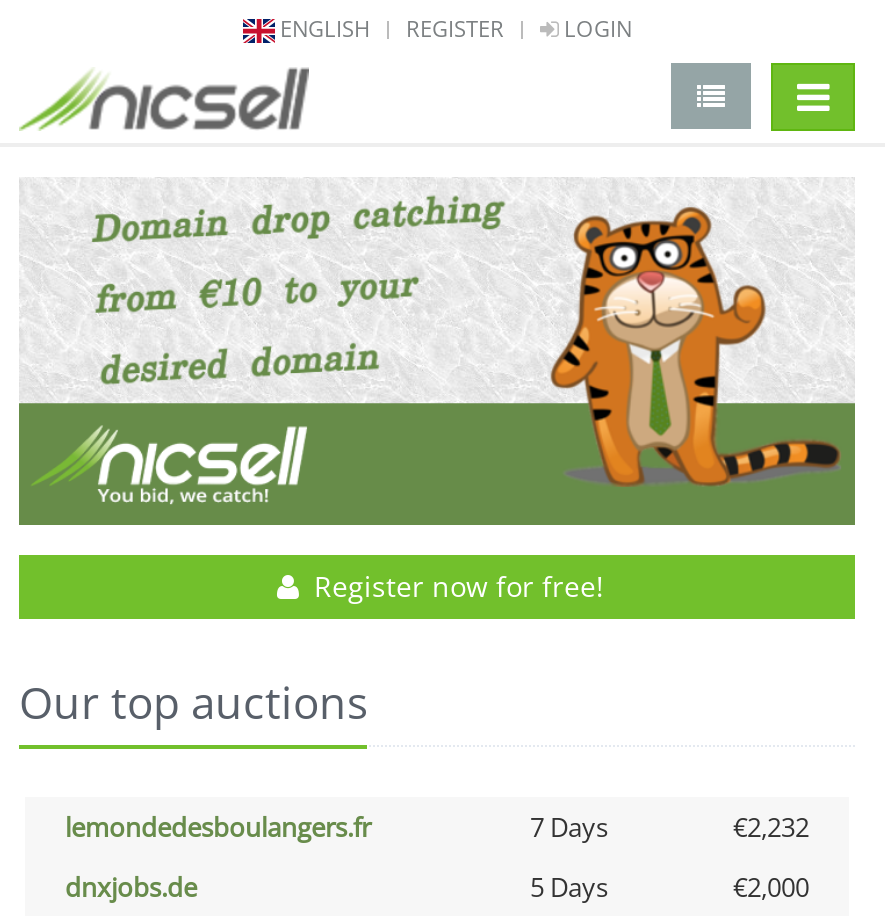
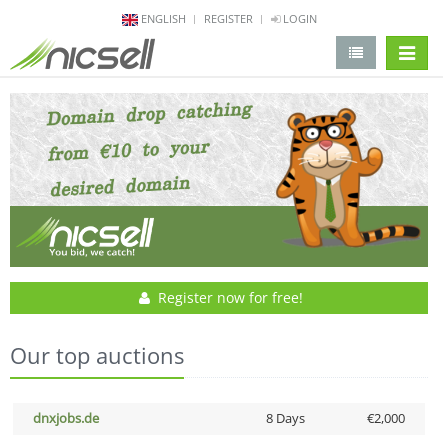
- lemondedesboulangers.fr
- 7 Days
- €2,232

- 5 Days
+ 8 Days
